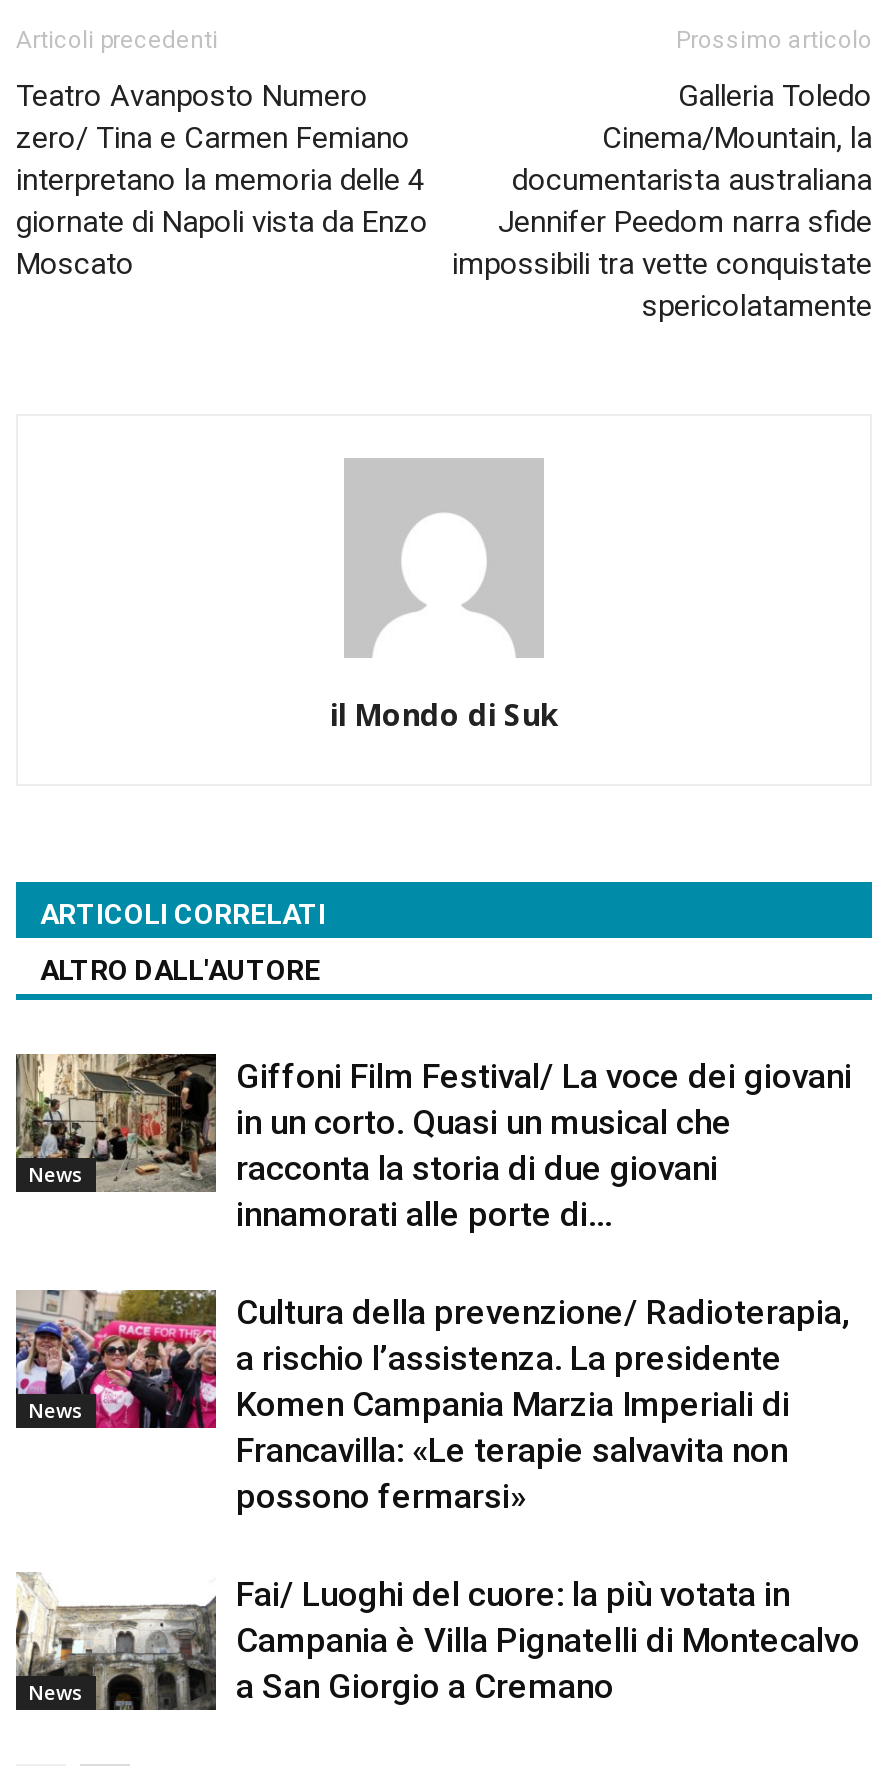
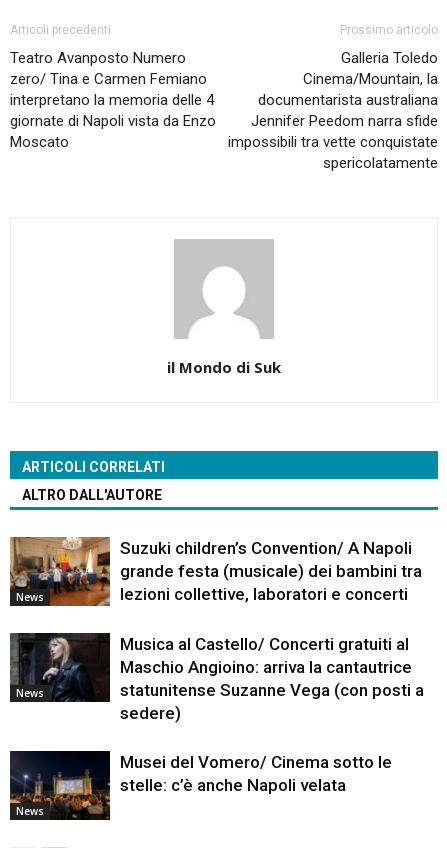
- [image]
- Giffoni Film Festival/ La voce dei giovani
- in un corto. Quasi un musical che
- racconta la storia di due giovani
- innamorati alle porte di...
+ [image]
+ Suzuki children’s Convention/ A Napoli
+ grande festa (musicale) dei bambini tra
+ lezioni collettive, laboratori e concerti

- [image]
- Cultura della prevenzione/ Radioterapia,
- a rischio l’assistenza. La presidente
- Komen Campania Marzia Imperiali di
- Francavilla: «Le terapie salvavita non
- possono fermarsi»
+ [image]
+ Musica al Castello/ Concerti gratuiti al
+ Maschio Angioino: arriva la cantautrice
+ statunitense Suzanne Vega (con posti a
+ sedere)

- [image]
- Fai/ Luoghi del cuore: la più votata in
- Campania è Villa Pignatelli di Montecalvo
- a San Giorgio a Cremano
+ [image]
+ Musei del Vomero/ Cinema sotto le
+ stelle: c’è anche Napoli velata
